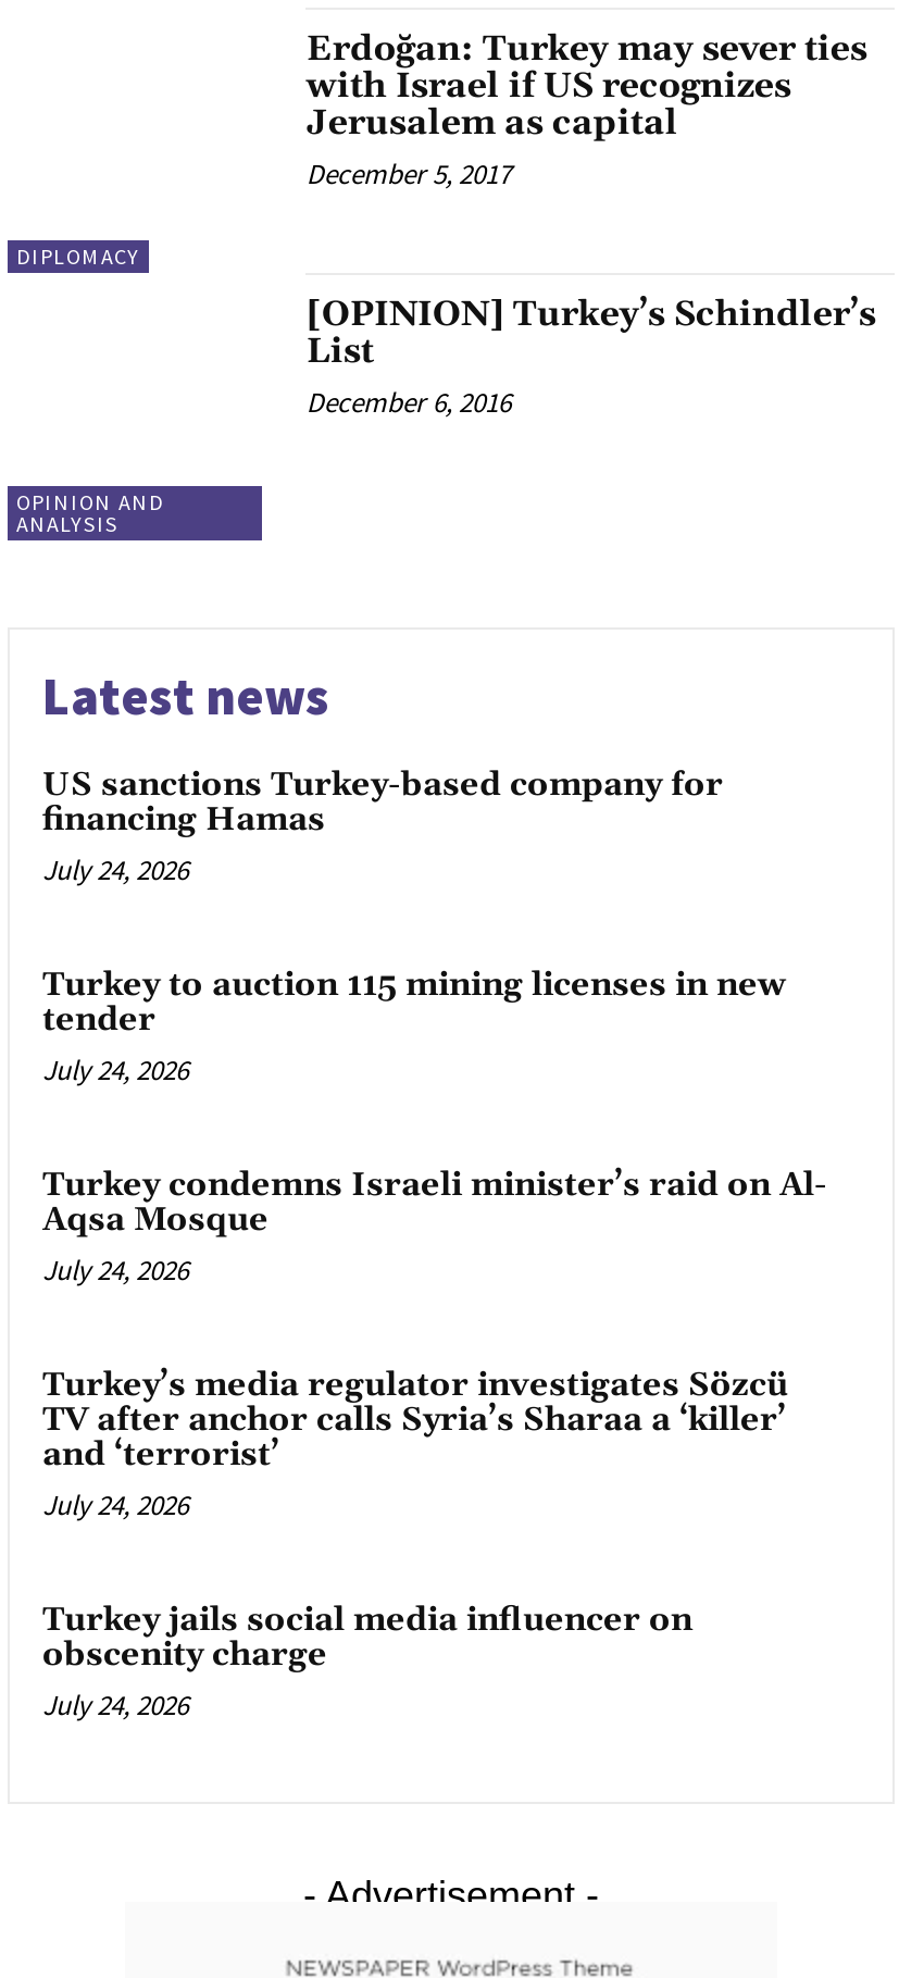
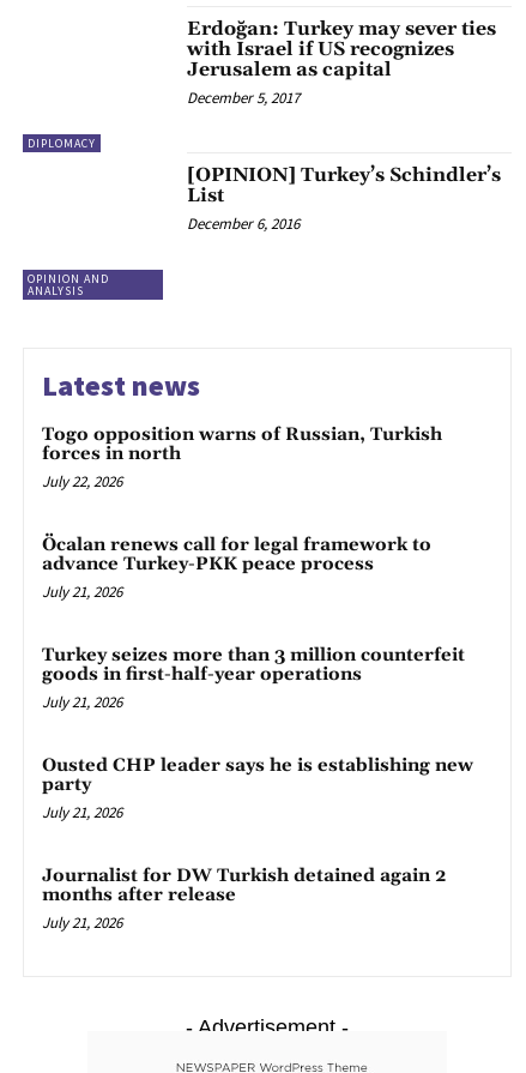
- US sanctions Turkey-based company for
- financing Hamas
- July 24, 2026
+ Togo opposition warns of Russian, Turkish
+ forces in north
+ July 22, 2026

- Turkey to auction 115 mining licenses in new
- tender
- July 24, 2026
+ Öcalan renews call for legal framework to
+ advance Turkey-PKK peace process
+ July 21, 2026

- Turkey condemns Israeli minister’s raid on Al-
- Aqsa Mosque
- July 24, 2026
+ Turkey seizes more than 3 million counterfeit
+ goods in first-half-year operations
+ July 21, 2026

- Turkey’s media regulator investigates Sözcü
- TV after anchor calls Syria’s Sharaa a ‘killer’
- and ‘terrorist’
- July 24, 2026
+ Ousted CHP leader says he is establishing new
+ party
+ July 21, 2026

- Turkey jails social media influencer on
- obscenity charge
- July 24, 2026
+ Journalist for DW Turkish detained again 2
+ months after release
+ July 21, 2026
